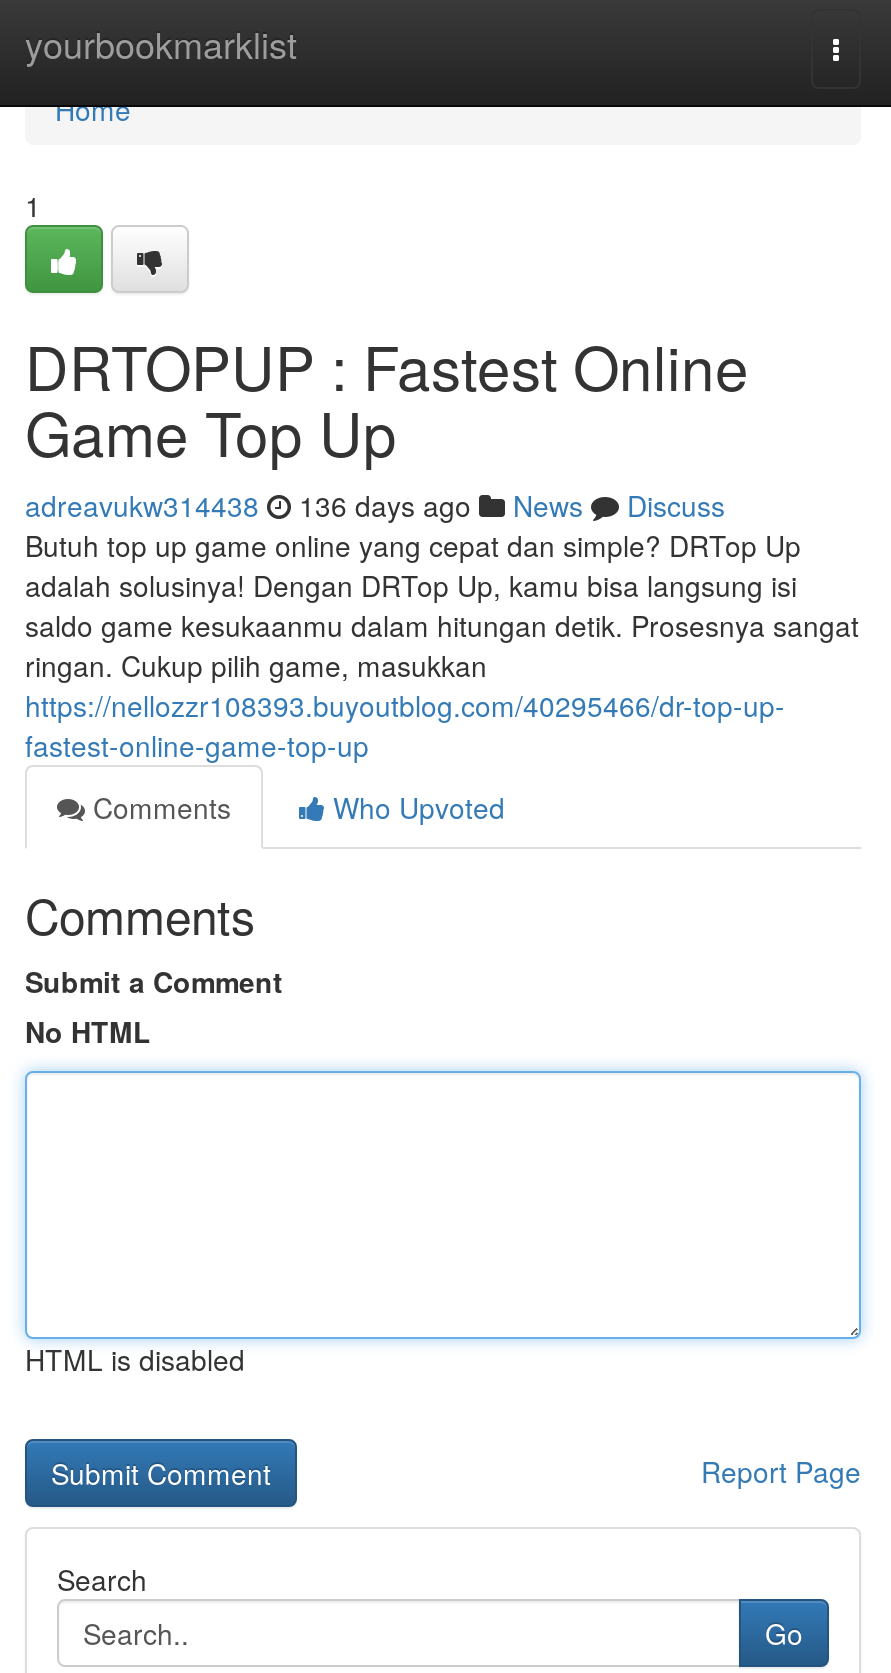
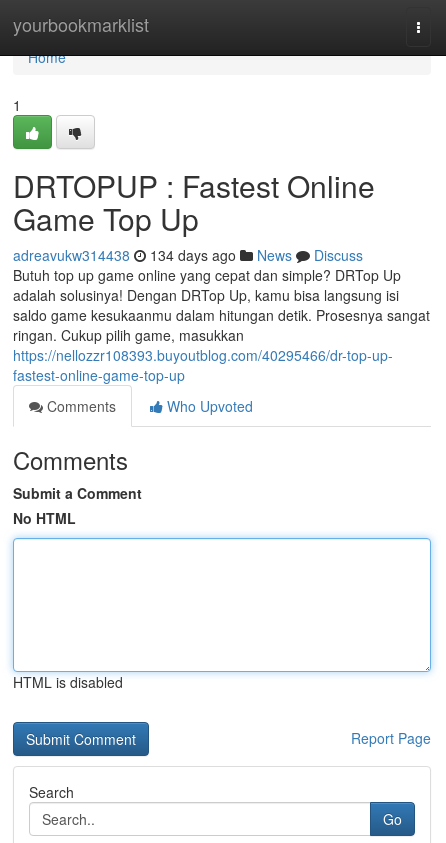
- adreavukw314438 136 days ago News Discuss
+ adreavukw314438 134 days ago News Discuss
